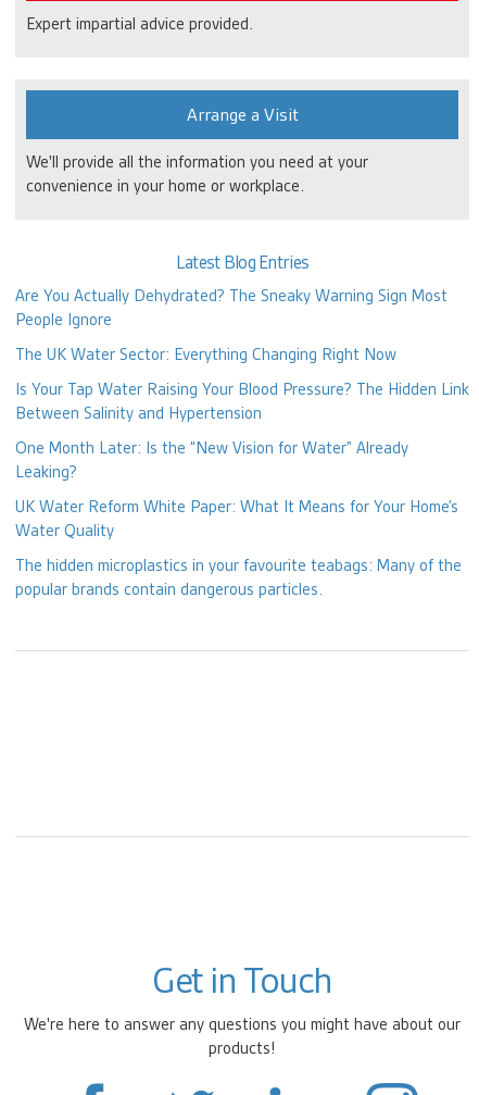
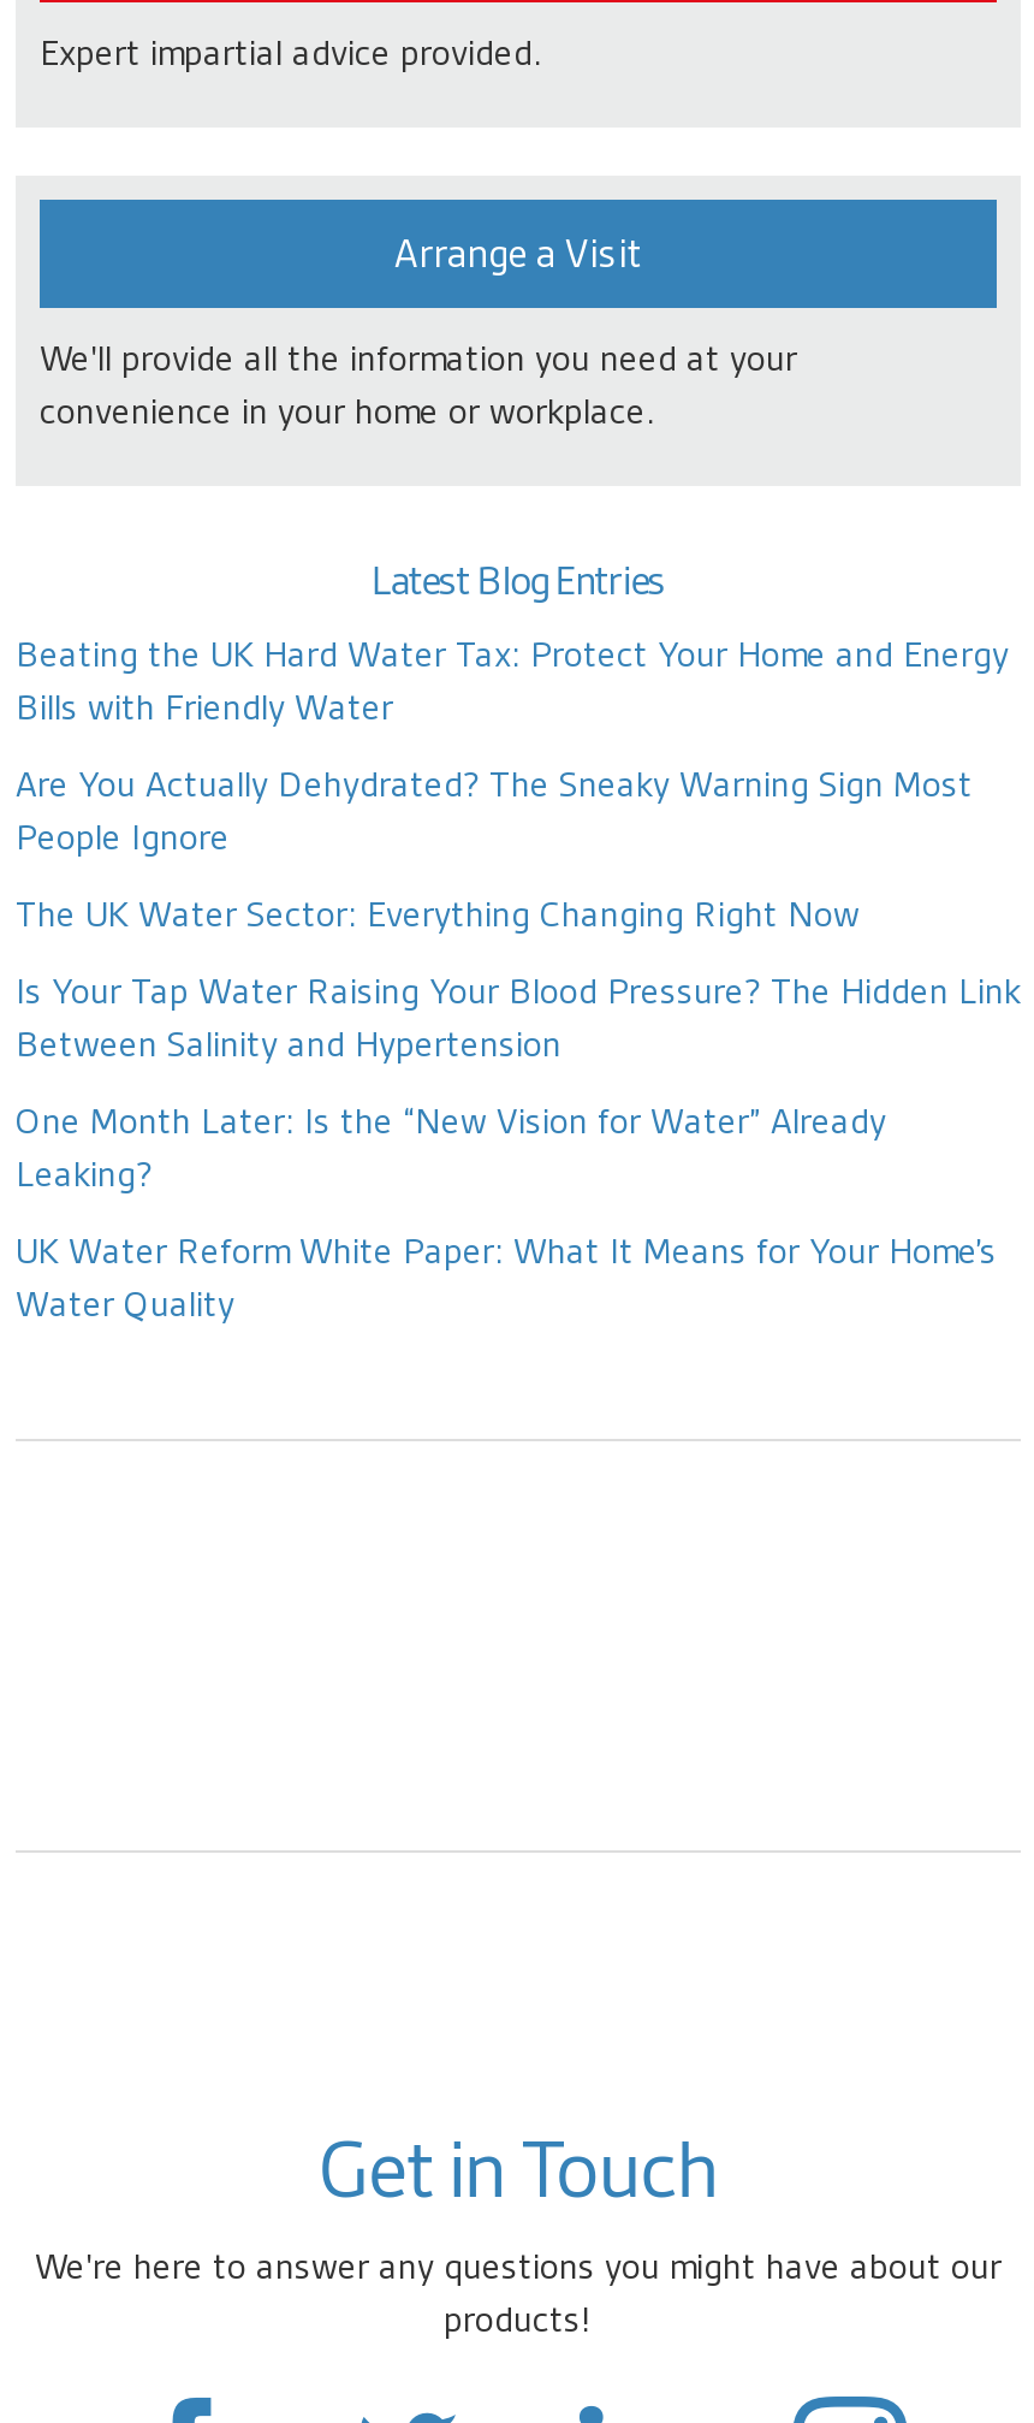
+ Beating the UK Hard Water Tax: Protect Your Home and Energy
+ Bills with Friendly Water

moved down: Are You Actually Dehydrated? The Sneaky Warning Sign Most | People Ignore | The UK Water Sector: Everything Changing Right Now | ... | UK Water Reform White Paper: What It Means for Your Home’s | Water Quality

- The hidden microplastics in your favourite teabags: Many of the
- popular brands contain dangerous particles.
